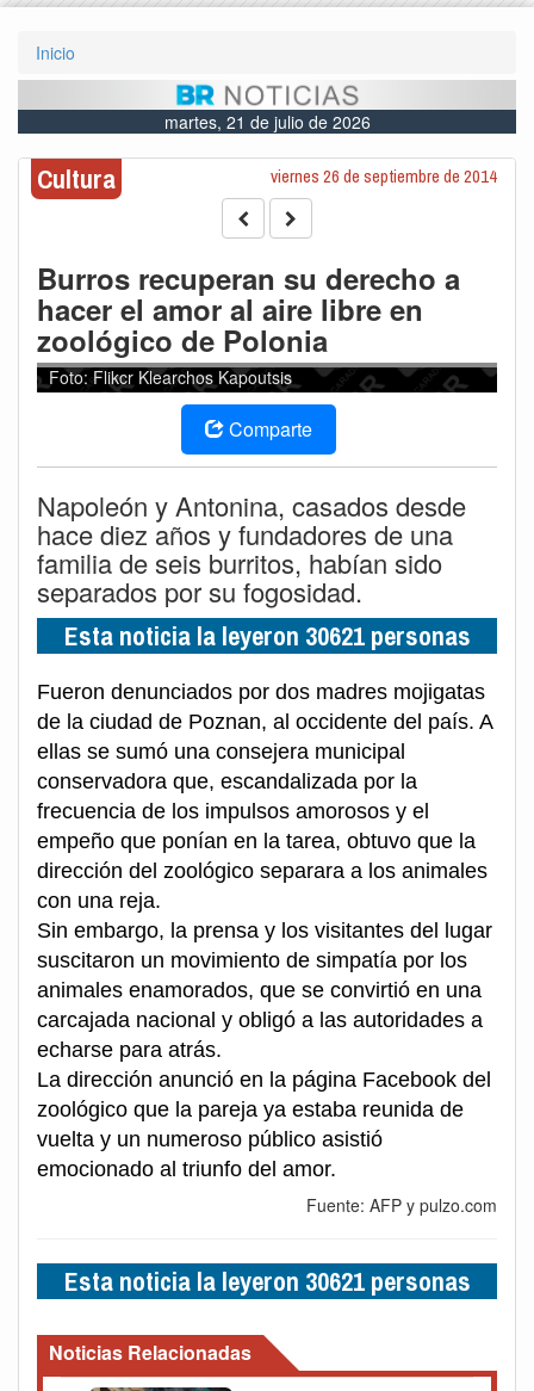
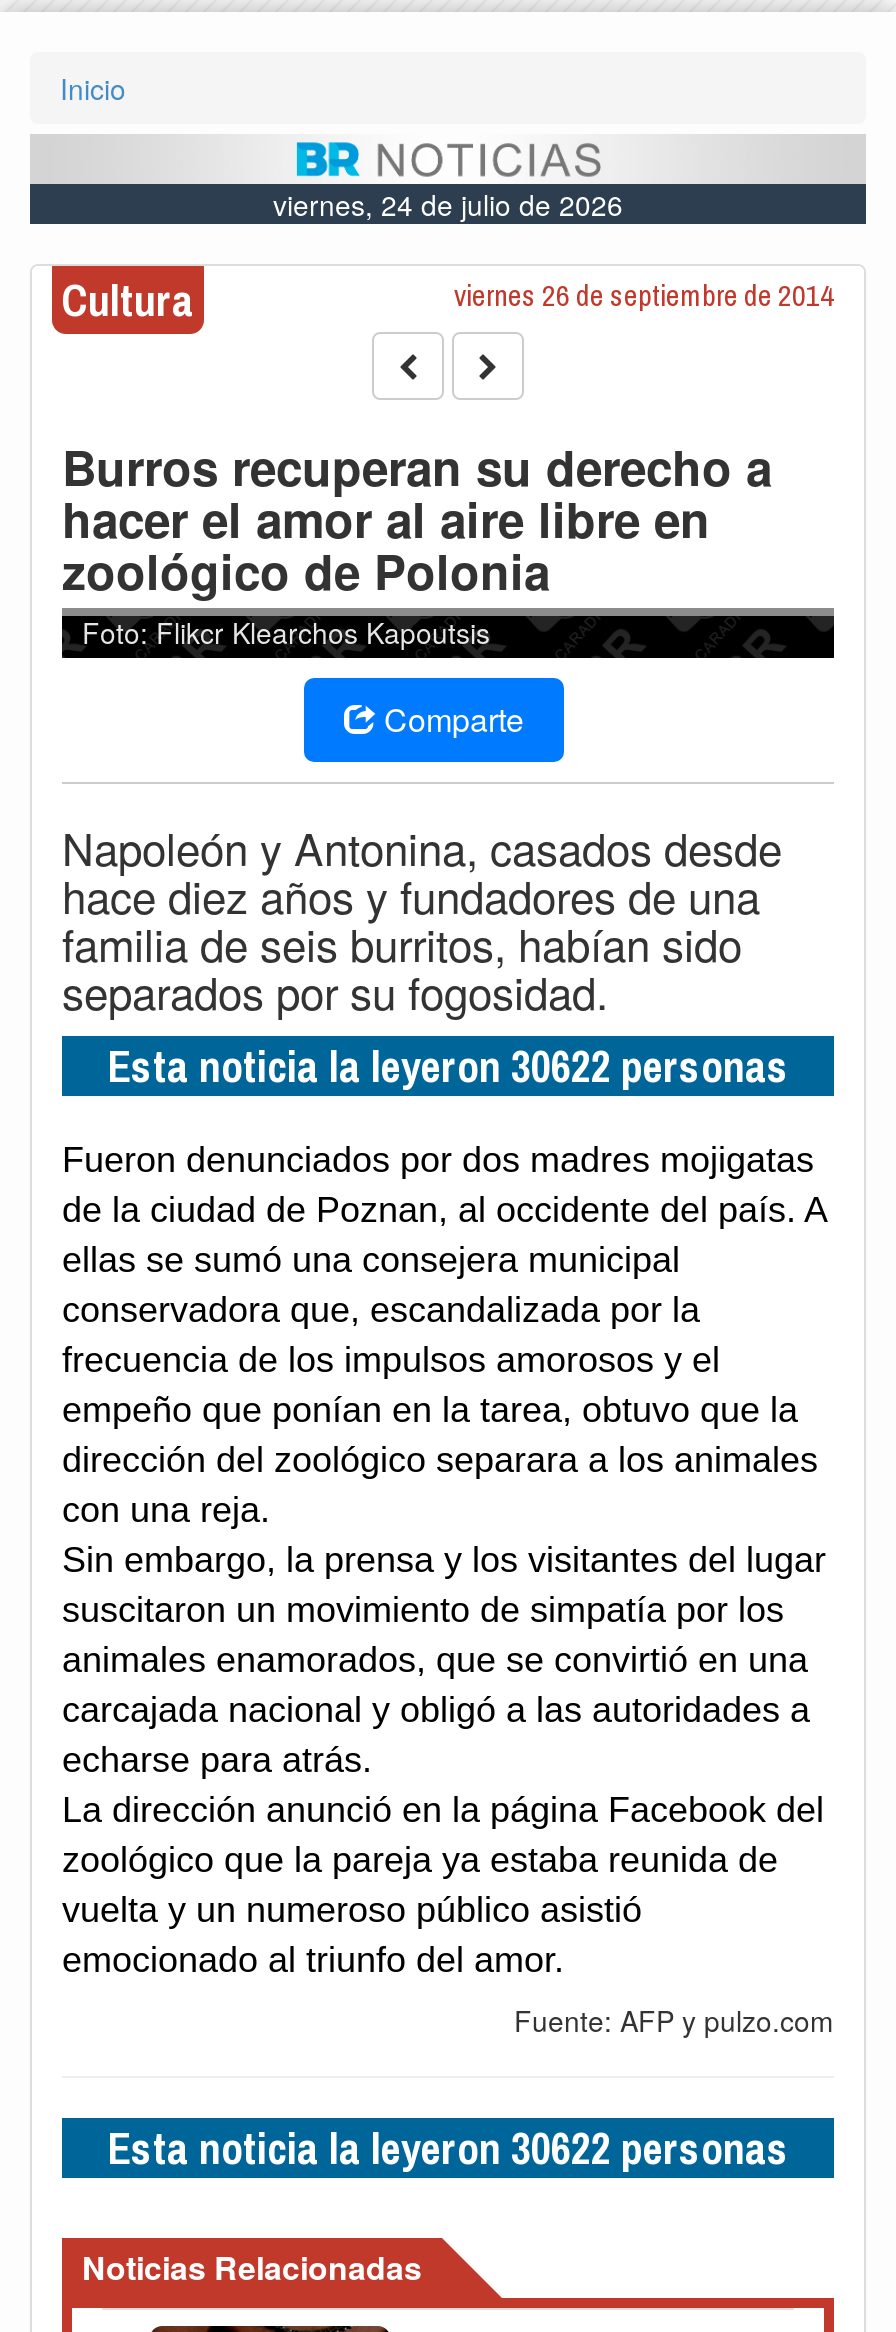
- martes, 21 de julio de 2026
+ viernes, 24 de julio de 2026

- Esta noticia la leyeron 30621 personas
+ Esta noticia la leyeron 30622 personas

- Esta noticia la leyeron 30621 personas
+ Esta noticia la leyeron 30622 personas
